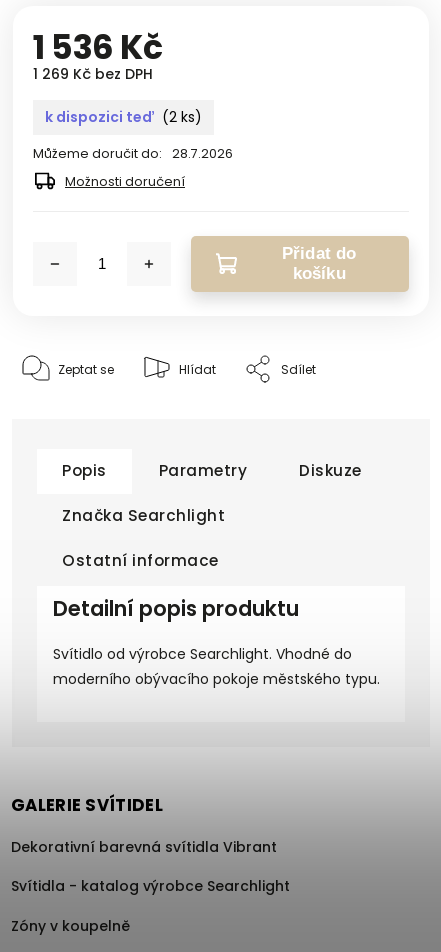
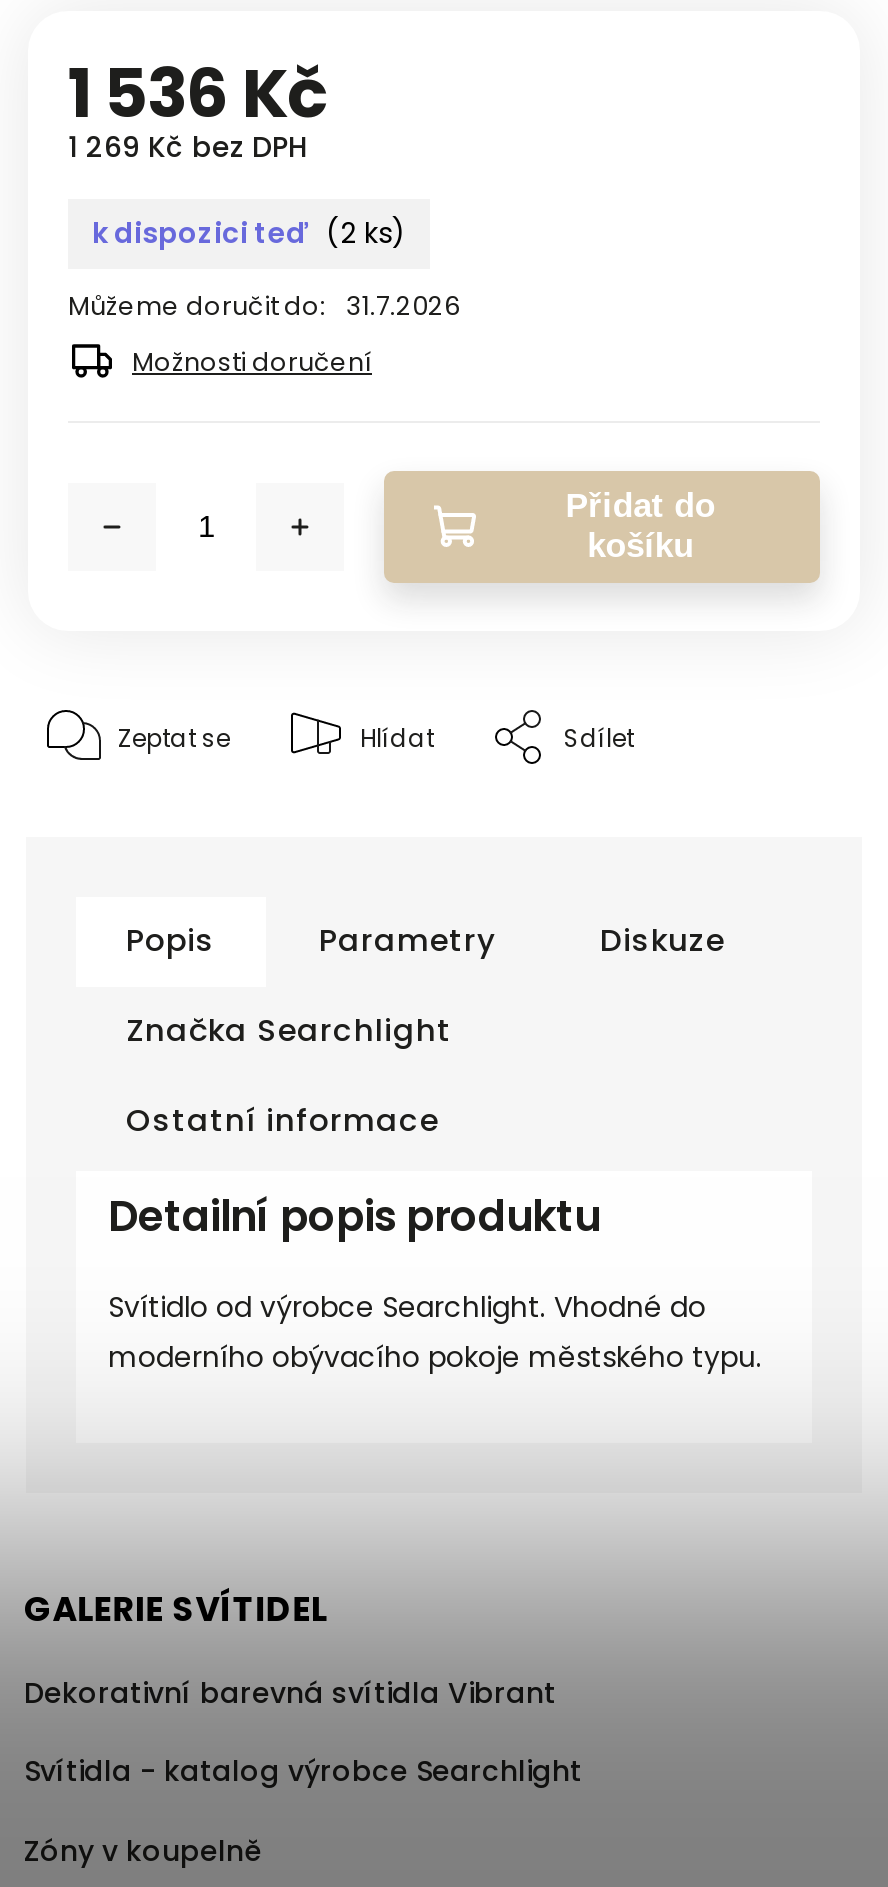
- Můžeme doručit do: 28.7.2026
+ Můžeme doručit do: 31.7.2026
